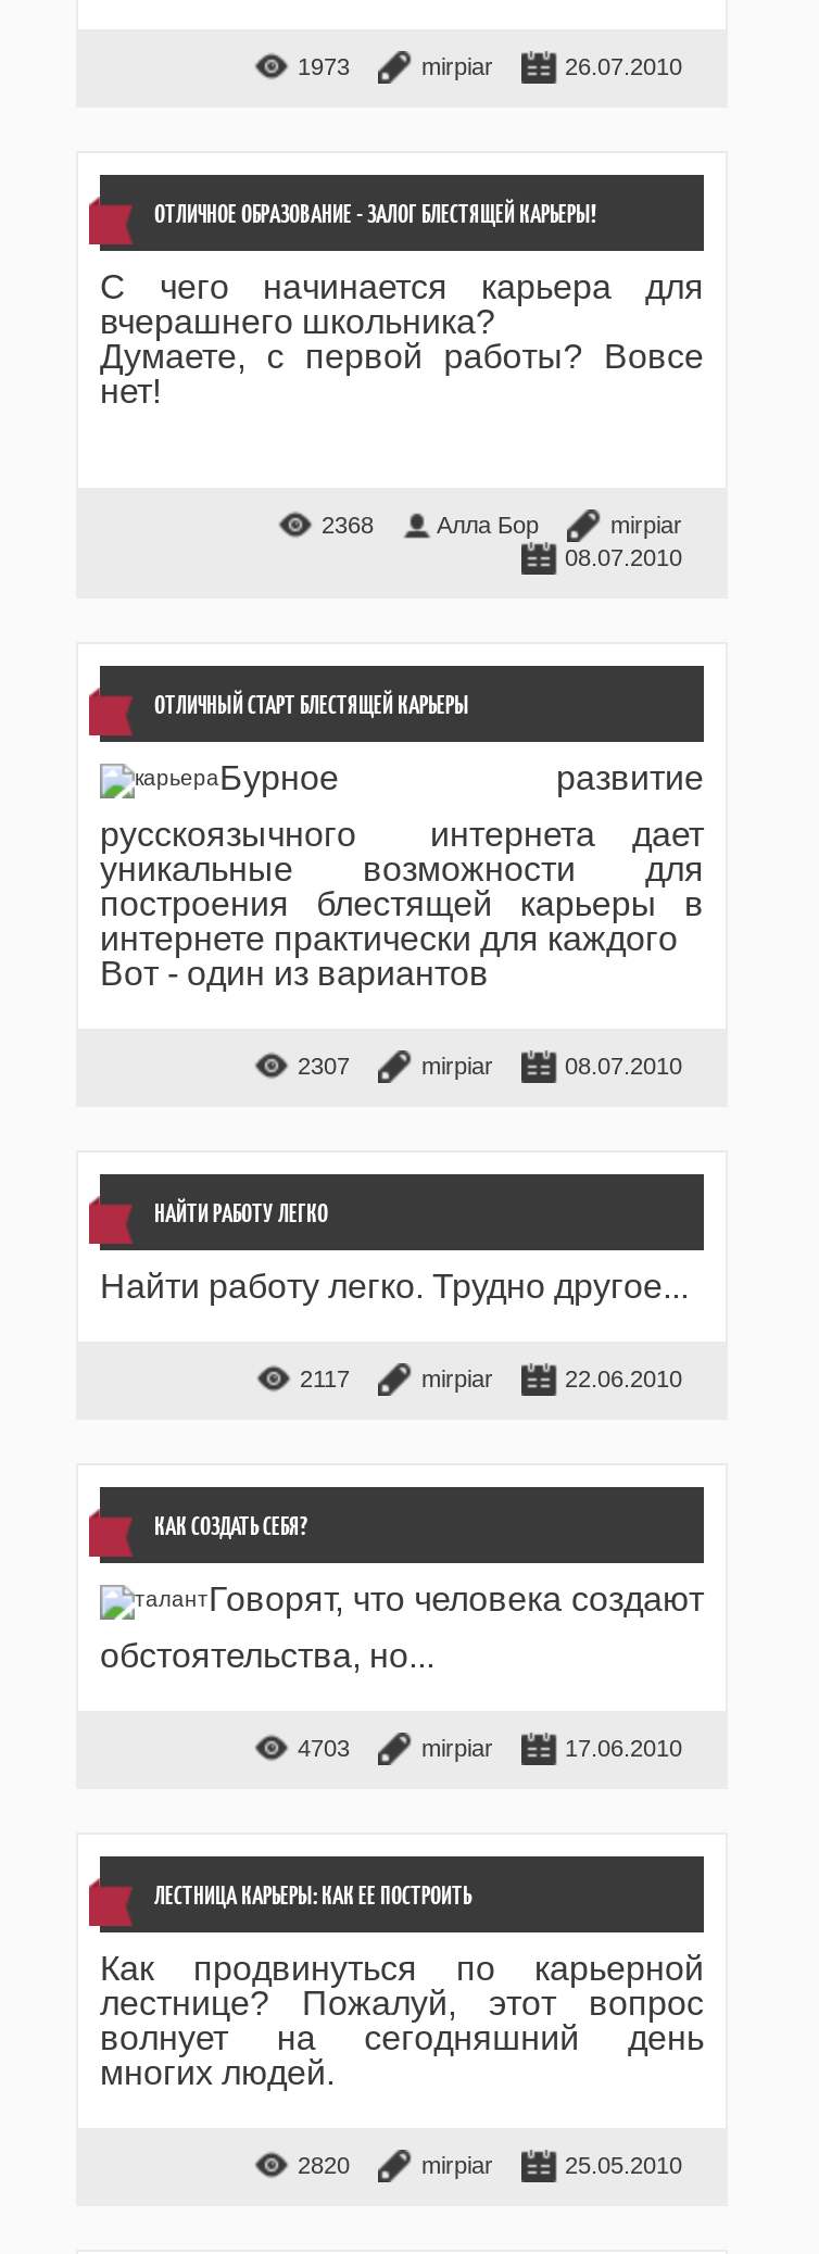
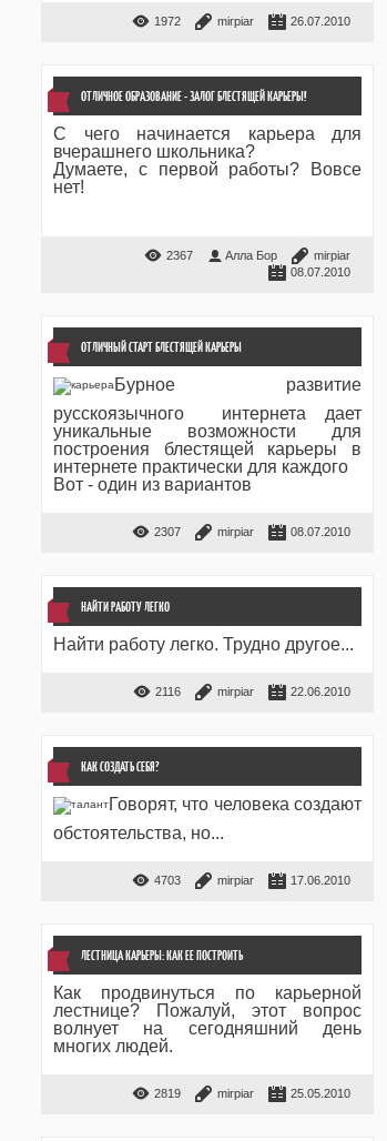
- 1973
+ 1972

- 2368
+ 2367

- 2117
+ 2116

- 2820
+ 2819
